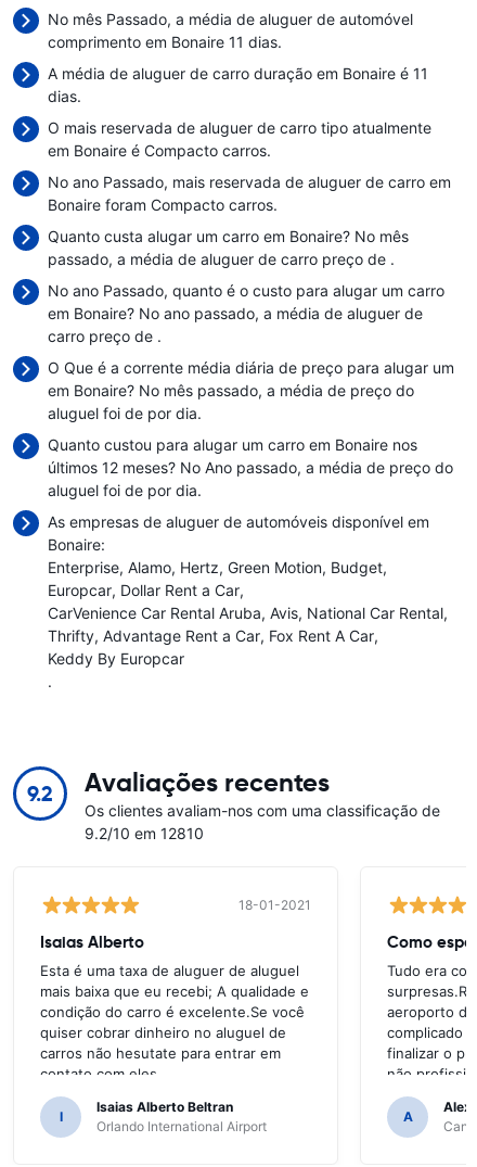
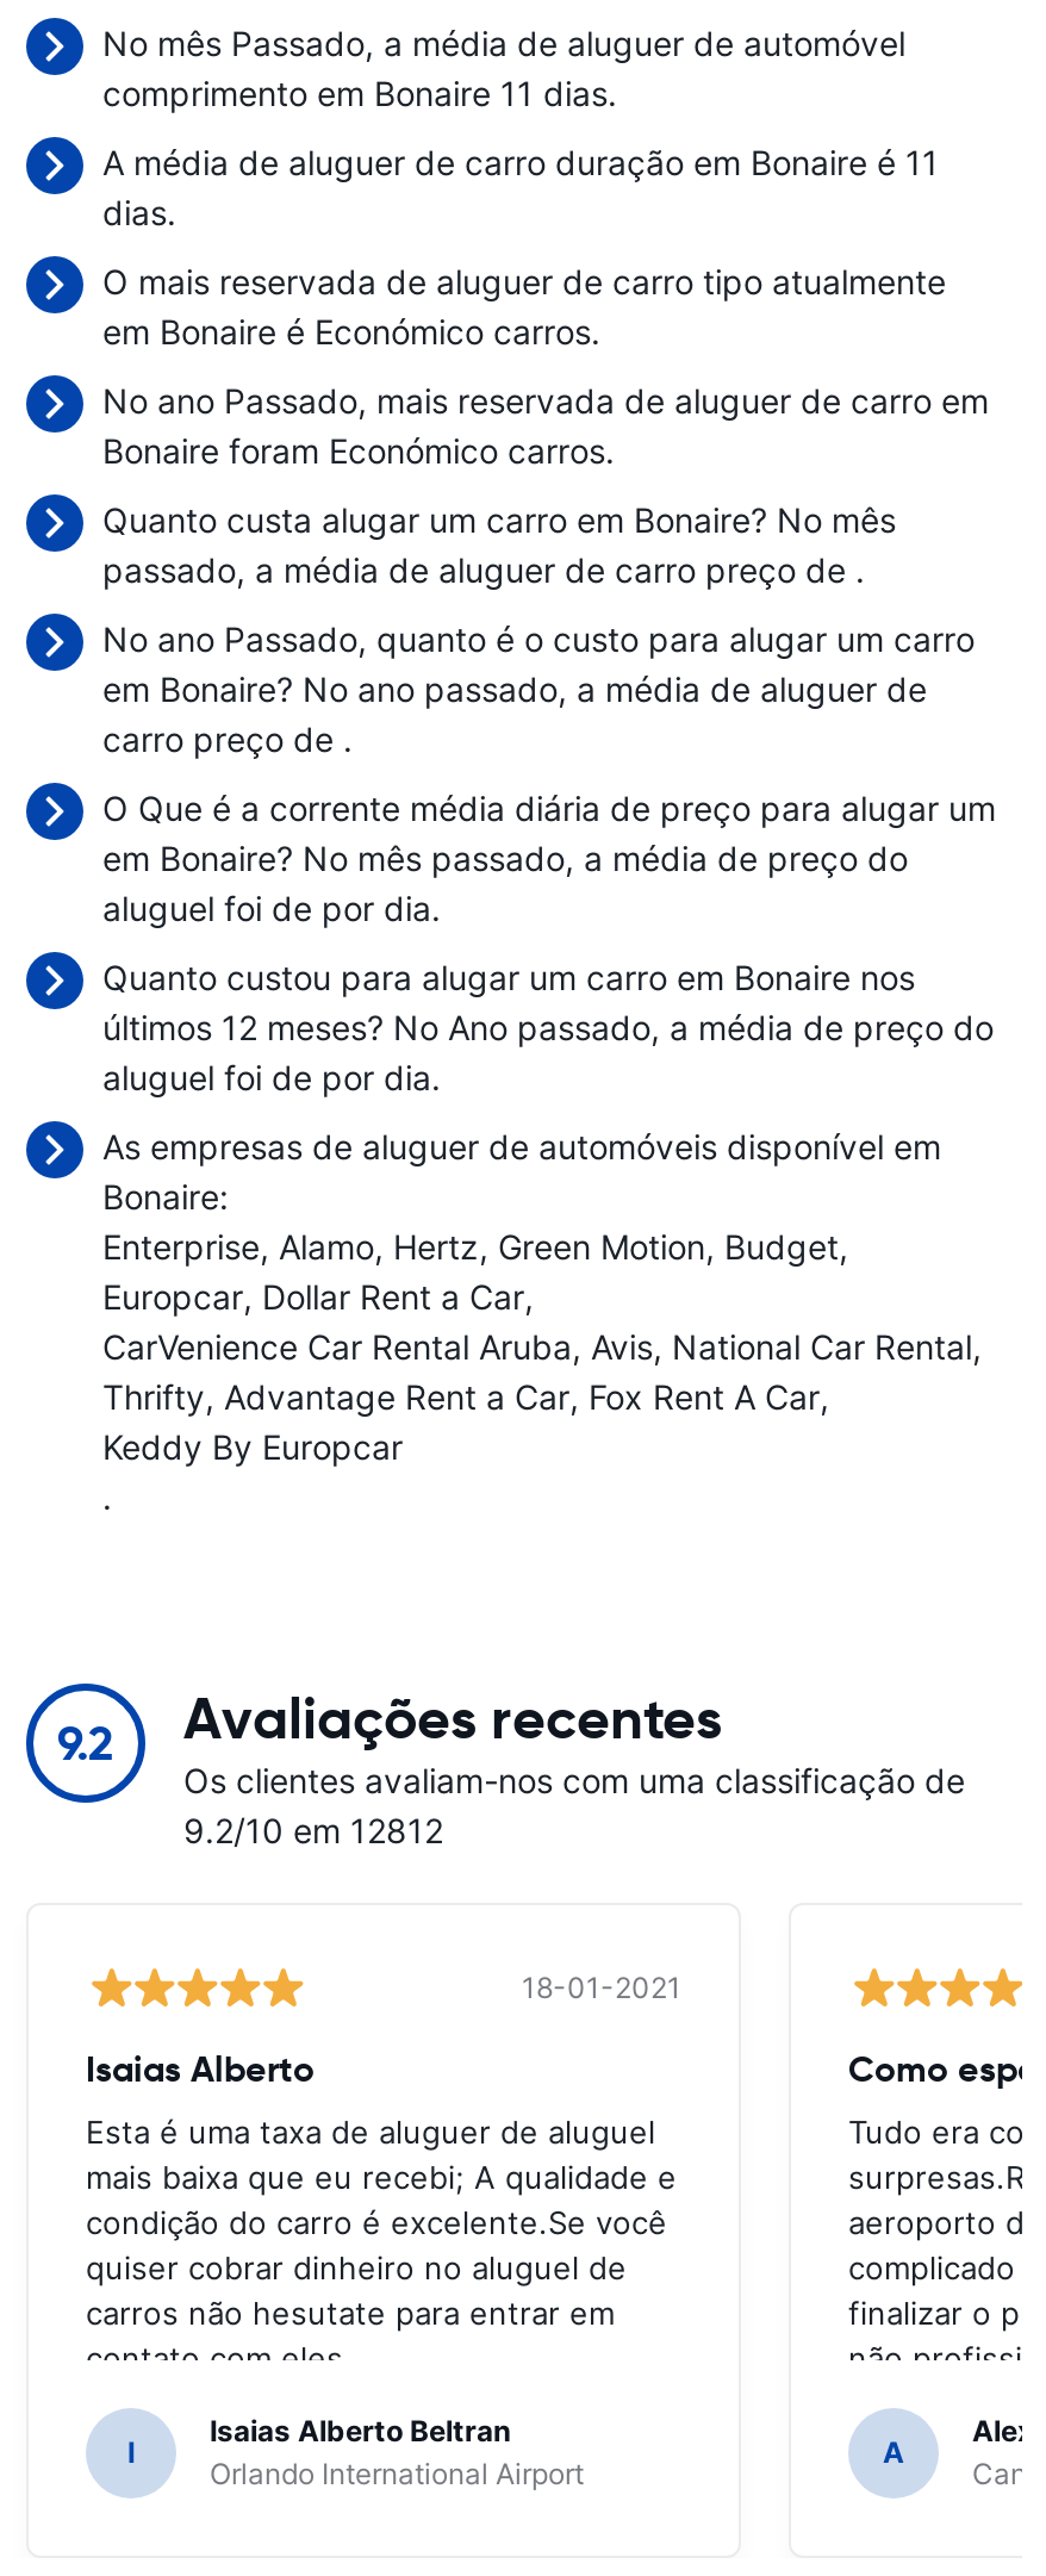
- em Bonaire é Compacto carros.
+ em Bonaire é Económico carros.

- Bonaire foram Compacto carros.
+ Bonaire foram Económico carros.

- 9.2/10 em 12810
+ 9.2/10 em 12812
